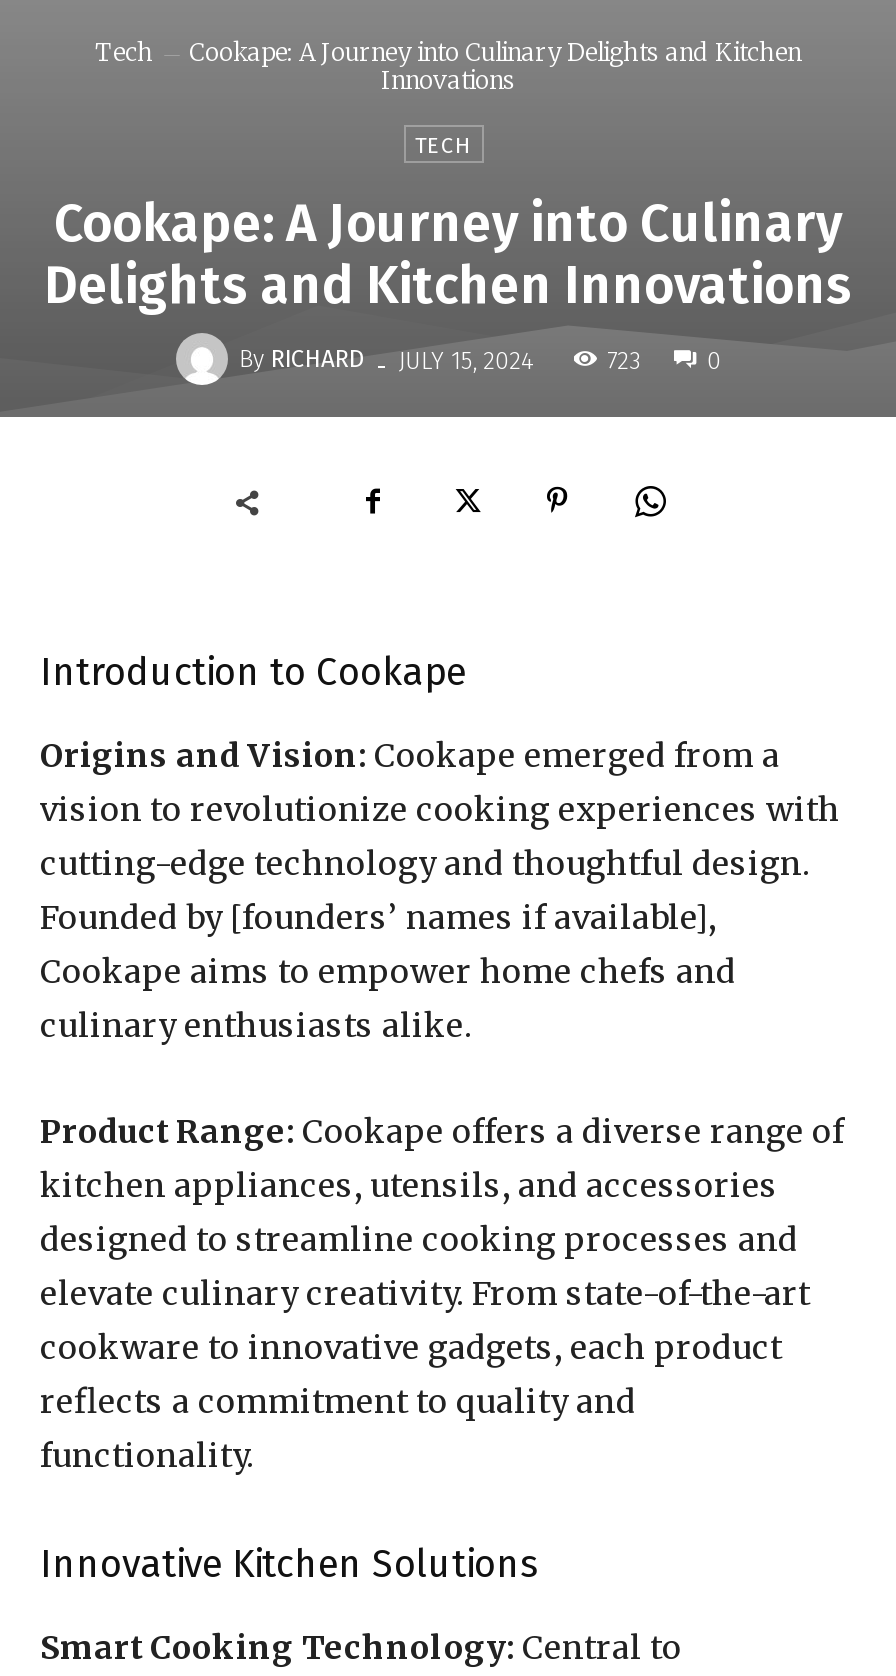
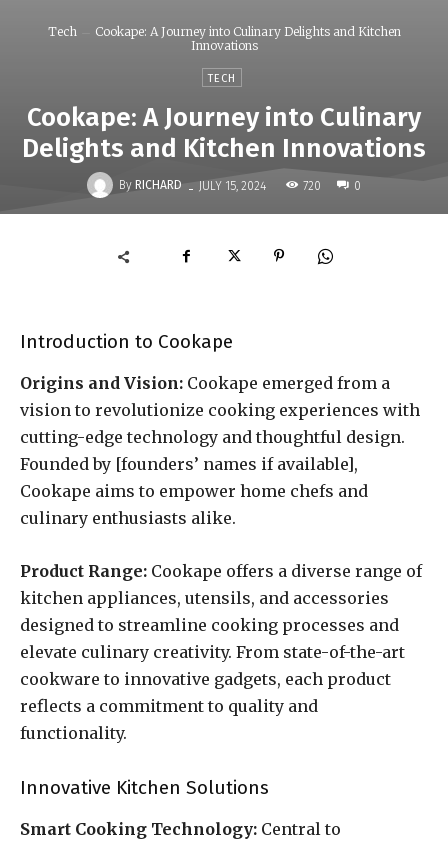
- 723
+ 720
